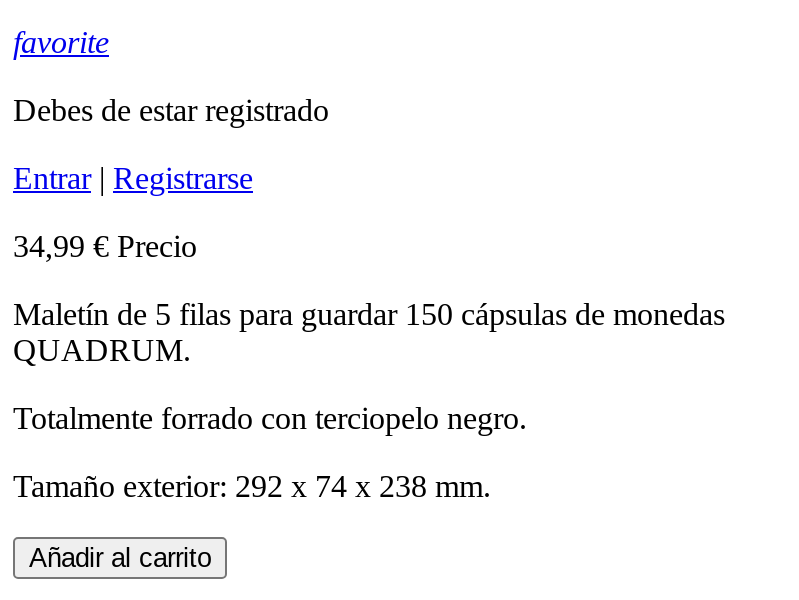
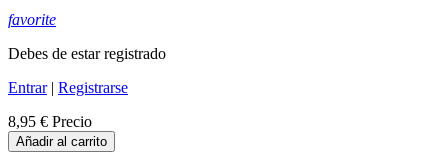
- 34,99 € Precio
- Maletín de 5 filas para guardar 150 cápsulas de monedas
- QUADRUM.
- Totalmente forrado con terciopelo negro.
- Tamaño exterior: 292 x 74 x 238 mm.
+ 8,95 € Precio
